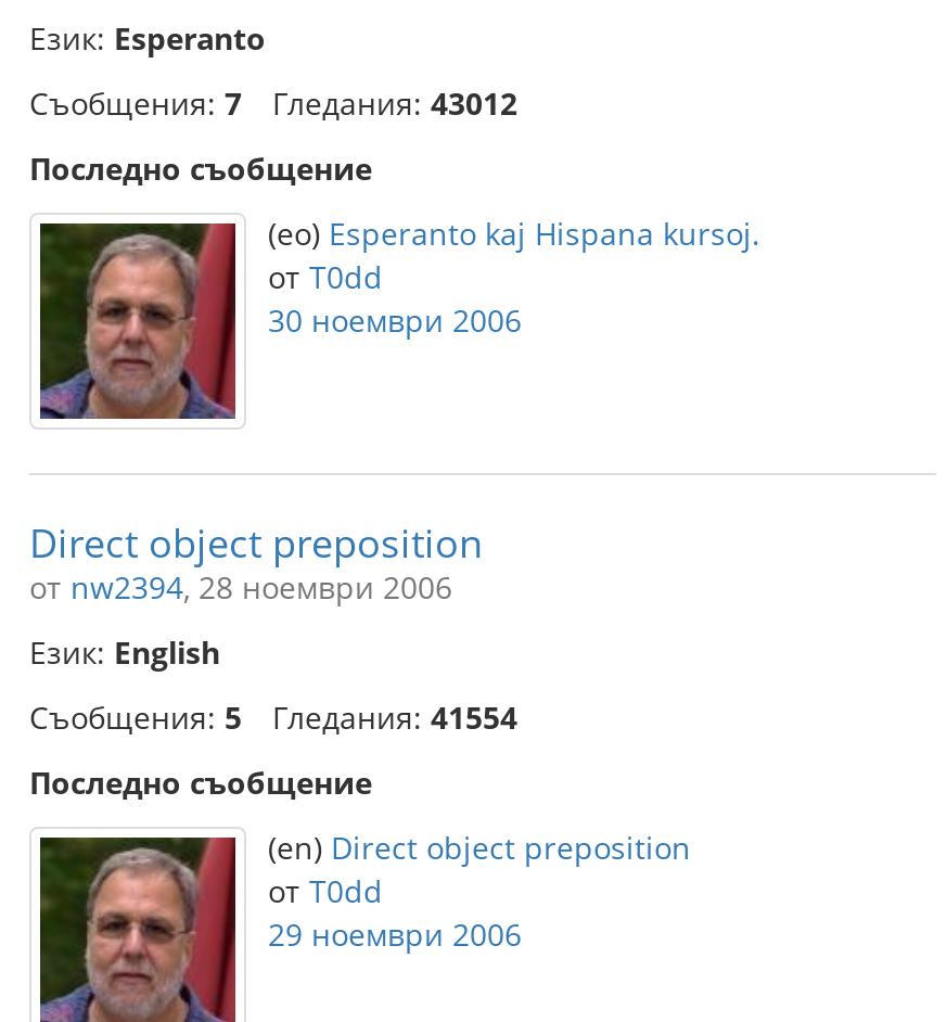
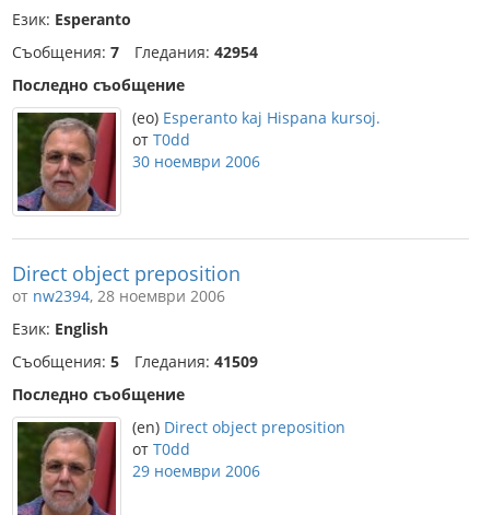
- Съобщения: 7 Гледания: 43012
+ Съобщения: 7 Гледания: 42954

- Съобщения: 5 Гледания: 41554
+ Съобщения: 5 Гледания: 41509
